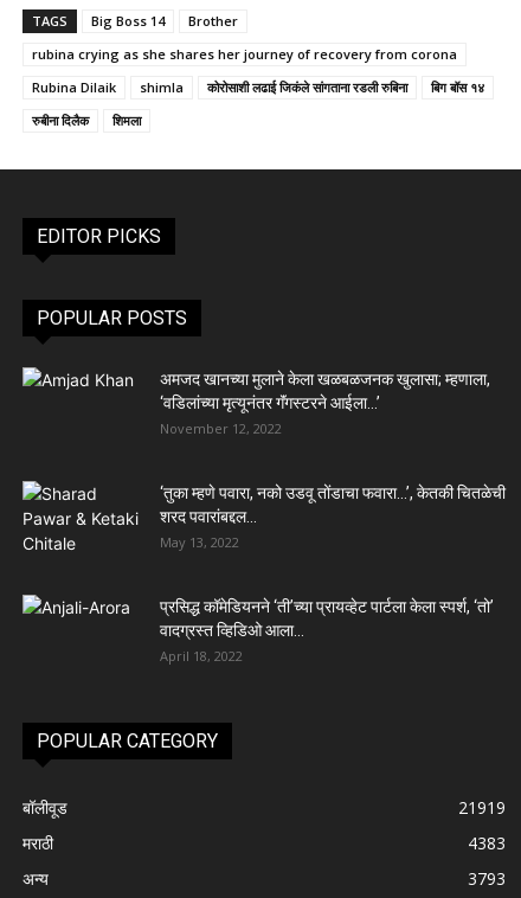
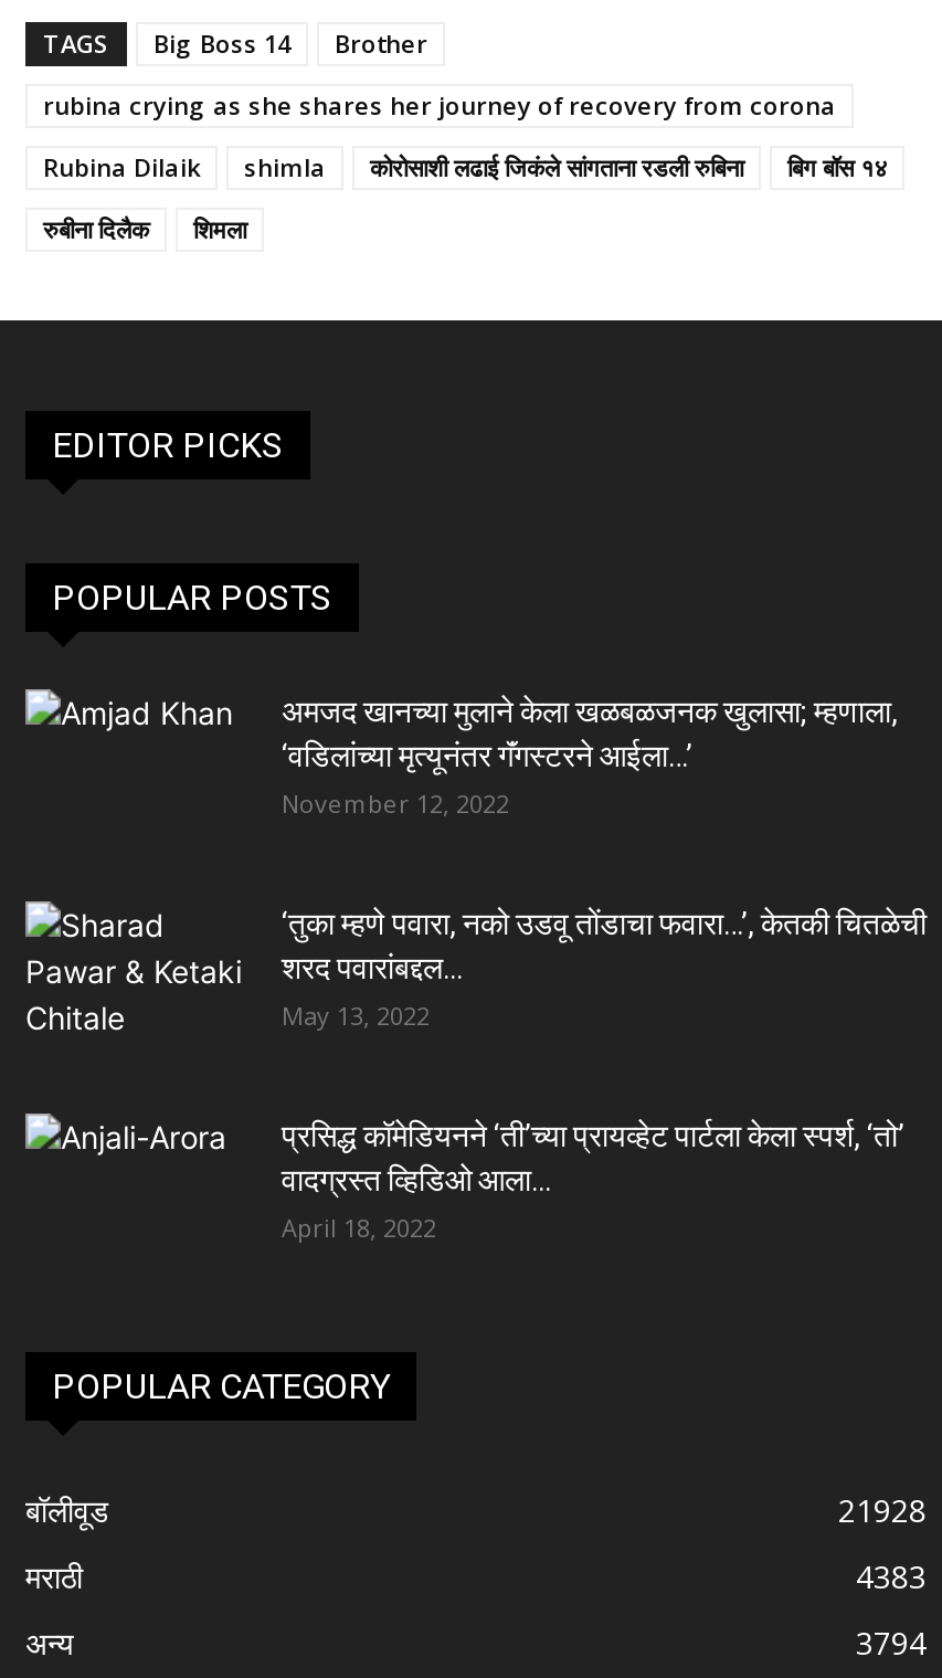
- 21919
+ 21928

- 3793
+ 3794
